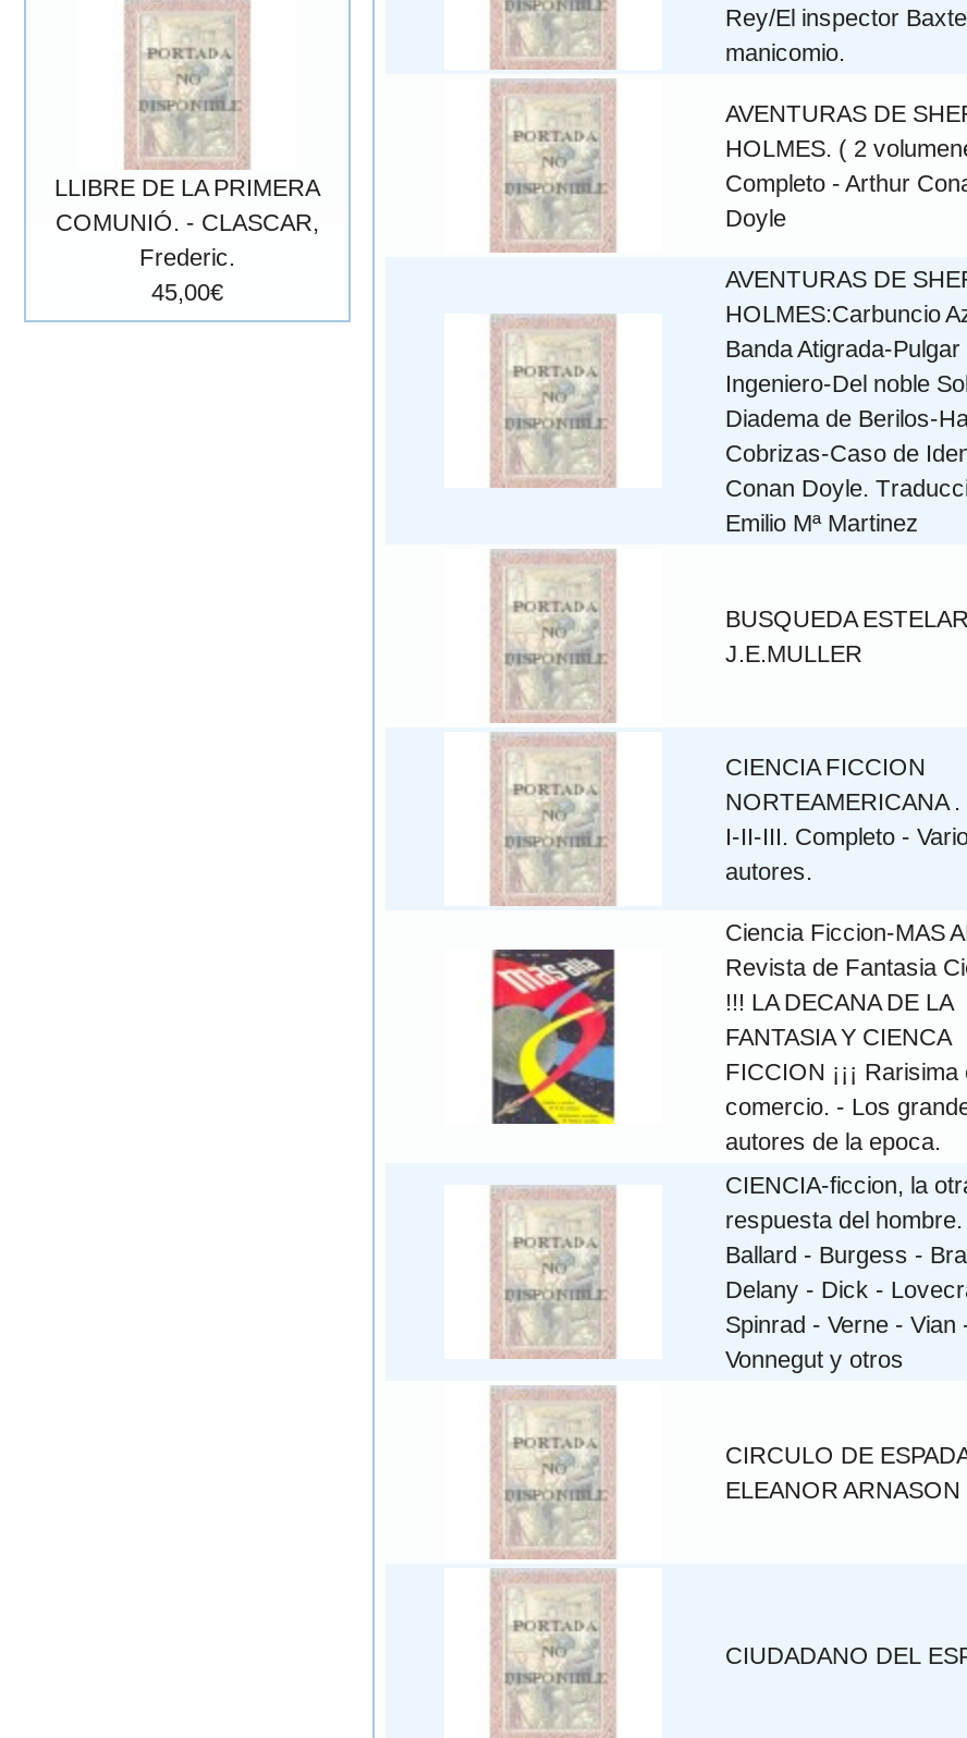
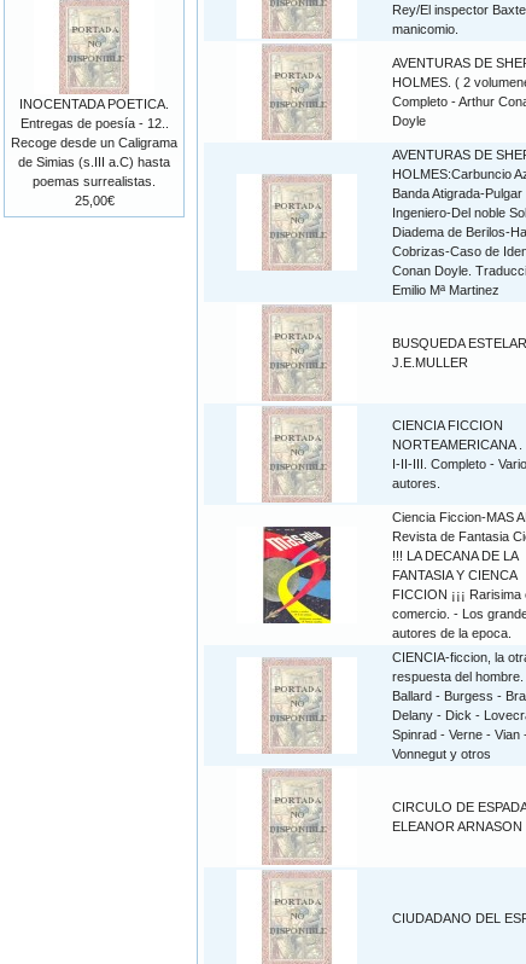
- LLIBRE DE LA PRIMERA
- COMUNIÓ. - CLASCAR,
- Frederic.
- 45,00€
+ INOCENTADA POETICA.
+ Entregas de poesía - 12..
+ Recoge desde un Caligrama
+ de Simias (s.III a.C) hasta
+ poemas surrealistas.
+ 25,00€
